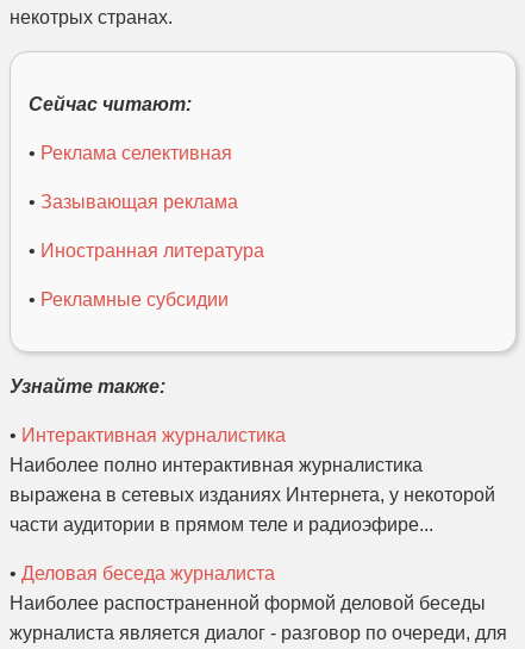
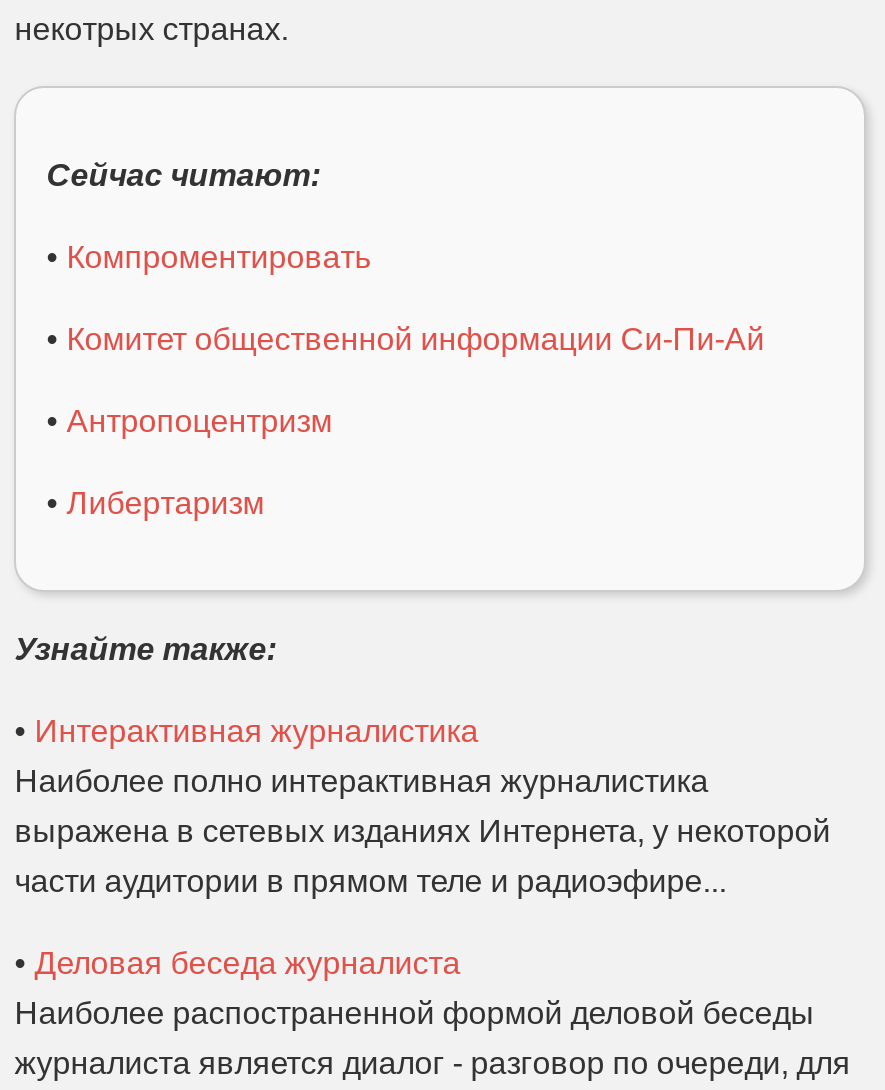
- • Реклама селективная
+ • Компроментировать

- • Зазывающая реклама
+ • Комитет общественной информации Си-Пи-Ай

- • Иностранная литература
+ • Антропоцентризм

- • Рекламные субсидии
+ • Либертаризм
